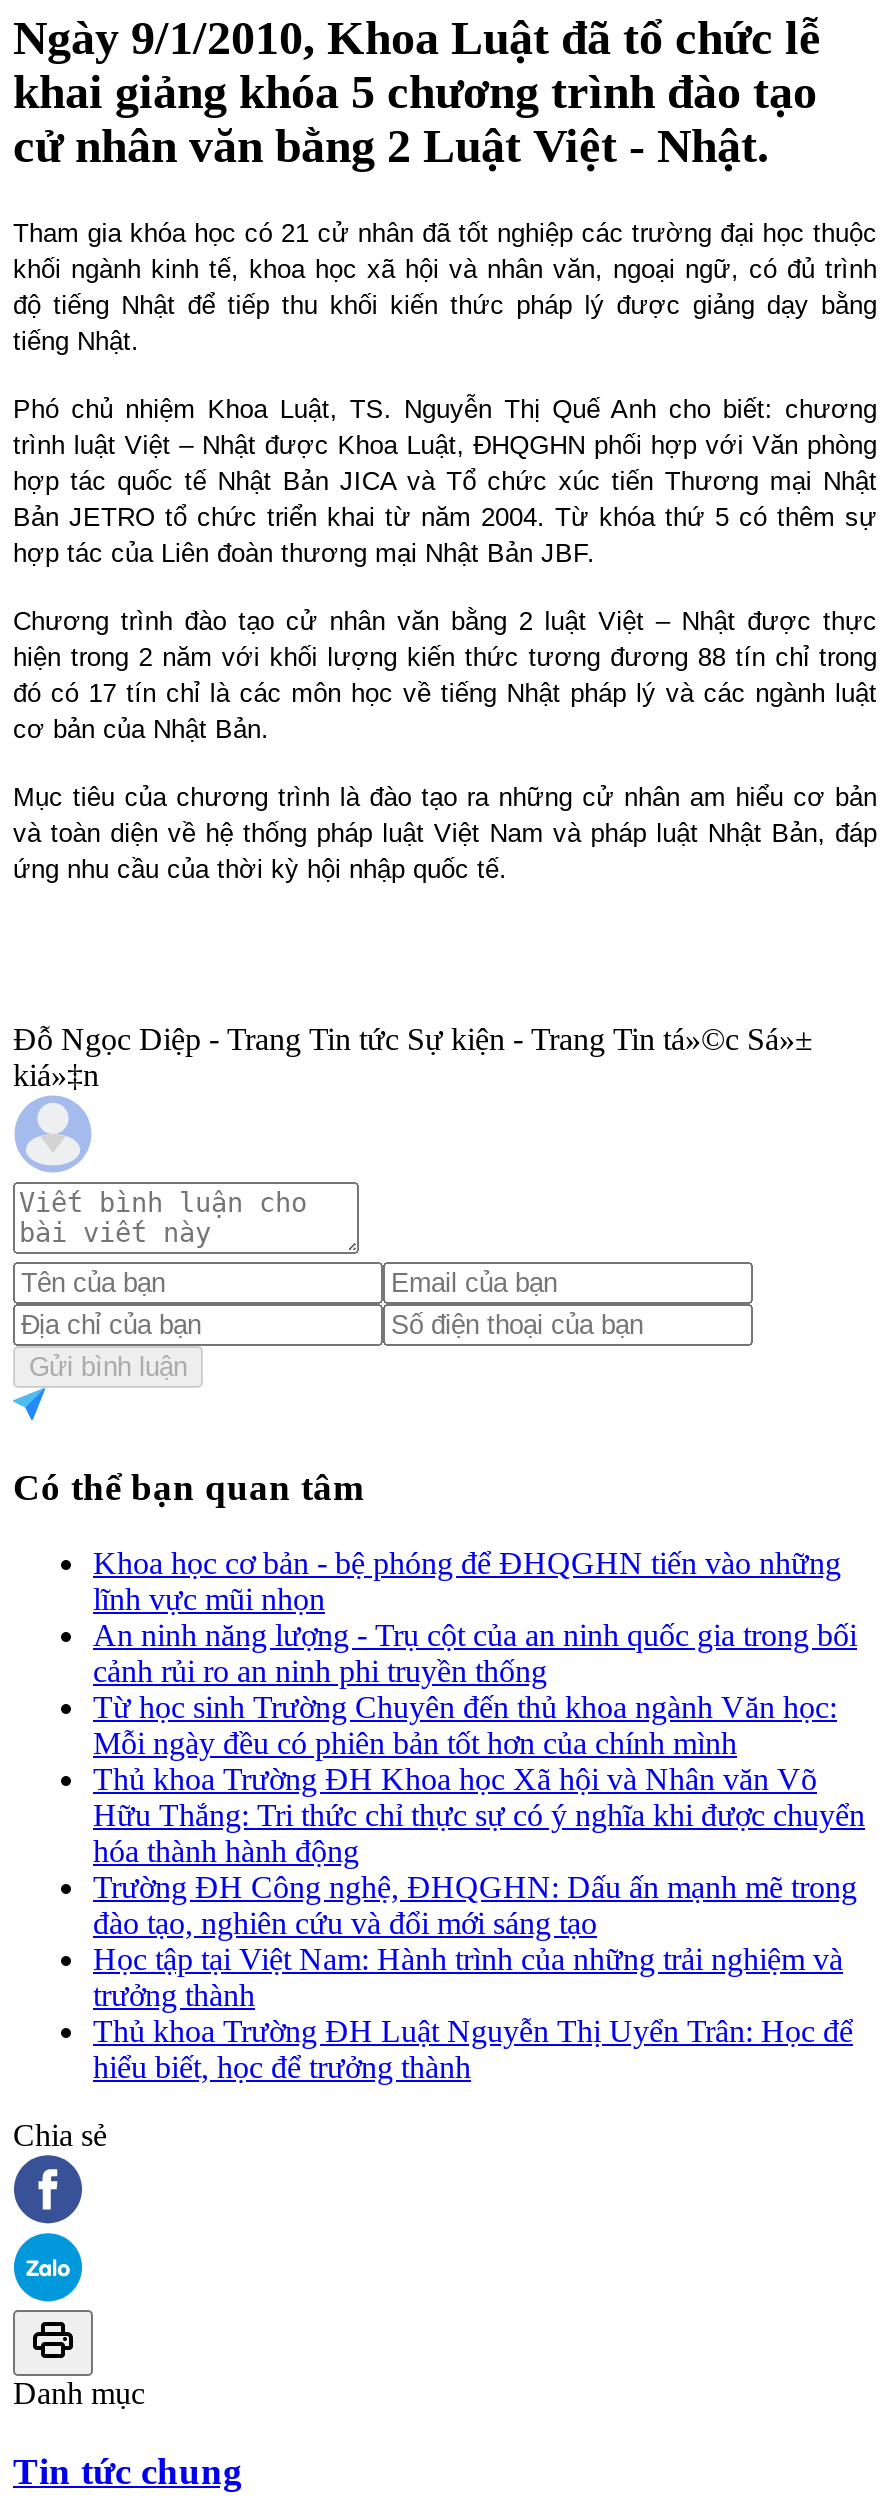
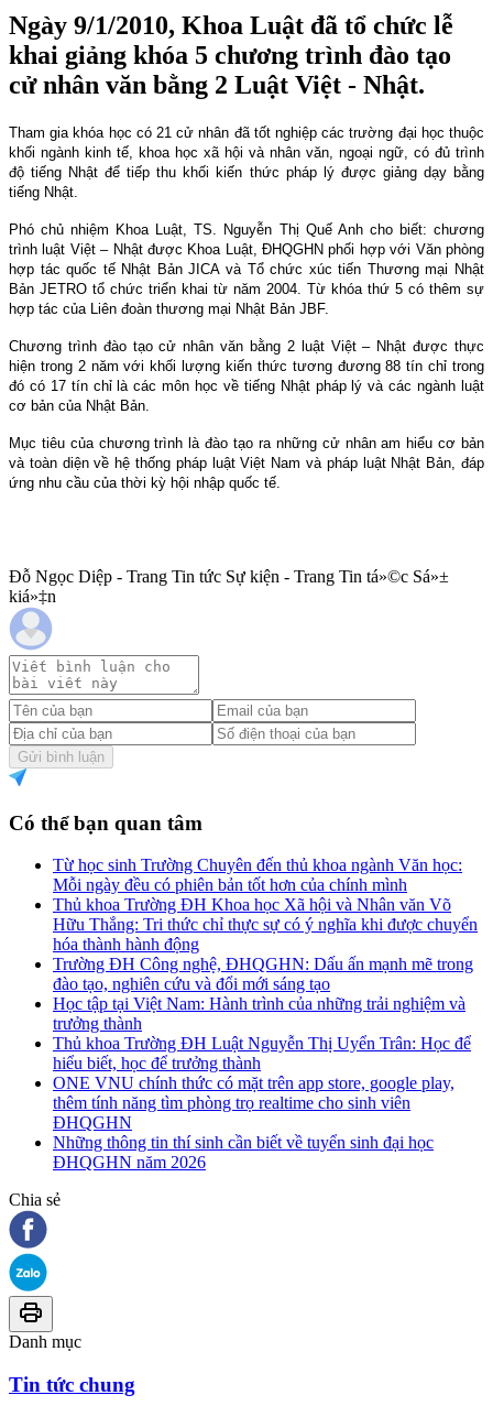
- Khoa học cơ bản - bệ phóng để ĐHQGHN tiến vào những
- lĩnh vực mũi nhọn
- An ninh năng lượng - Trụ cột của an ninh quốc gia trong bối
- cảnh rủi ro an ninh phi truyền thống

moved up: Từ học sinh Trường Chuyên đến thủ khoa ngành Văn học: | Mỗi ngày đều có phiên bản tốt hơn của chính mình | Thủ khoa Trường ĐH Khoa học Xã hội và Nhân văn Võ | ... | Thủ khoa Trường ĐH Luật Nguyễn Thị Uyển Trân: Học để | hiểu biết, học để trưởng thành

+ ONE VNU chính thức có mặt trên app store, google play,
+ thêm tính năng tìm phòng trọ realtime cho sinh viên
+ ĐHQGHN
+ Những thông tin thí sinh cần biết về tuyển sinh đại học
+ ĐHQGHN năm 2026
